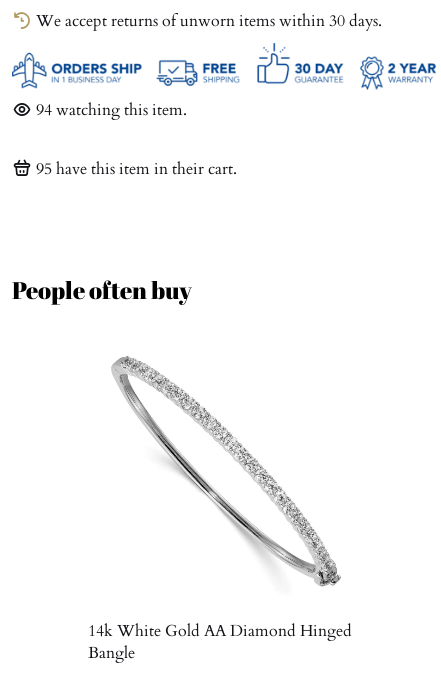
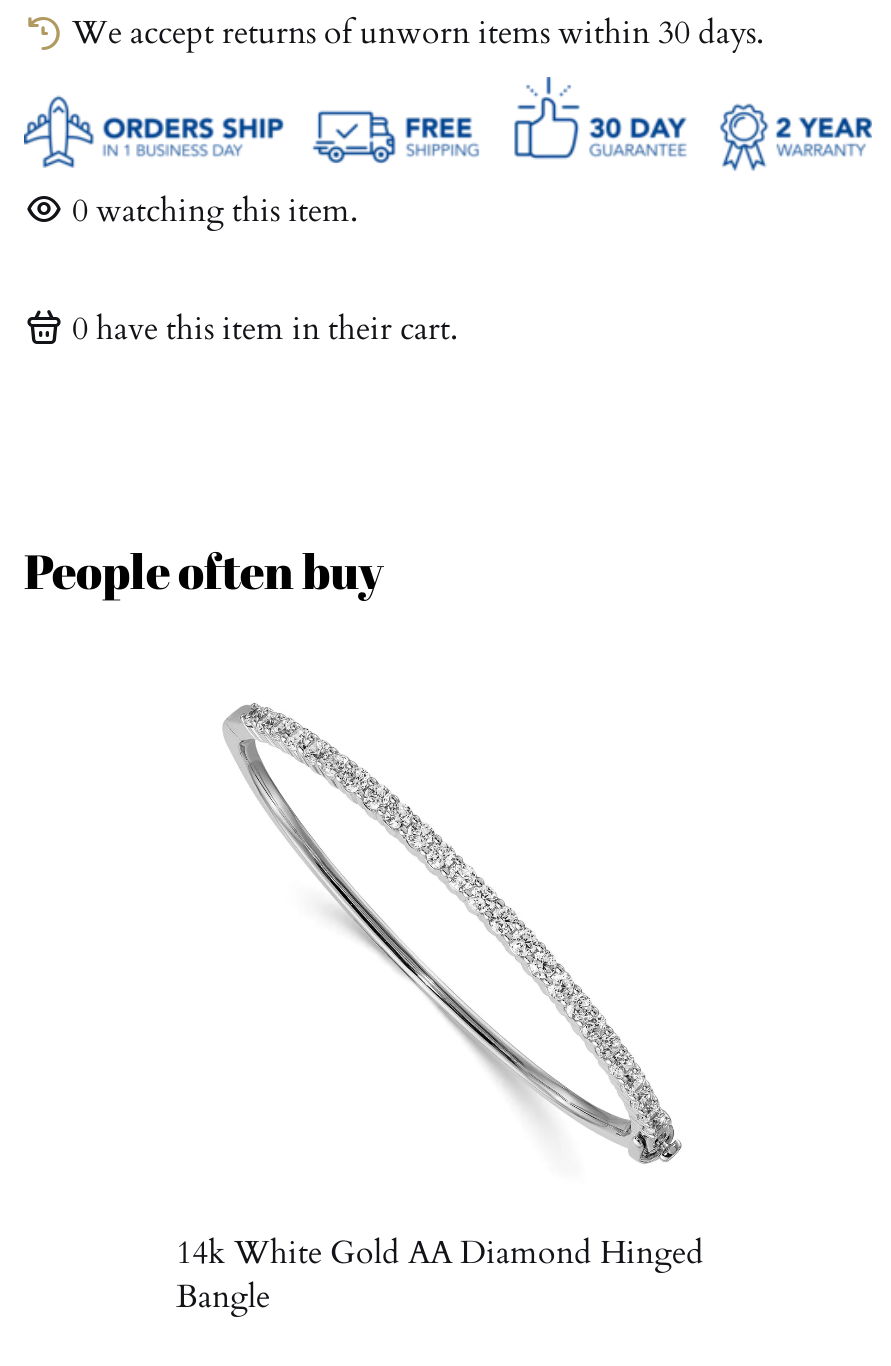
- 94 watching this item.
+ 0 watching this item.

- 95 have this item in their cart.
+ 0 have this item in their cart.
